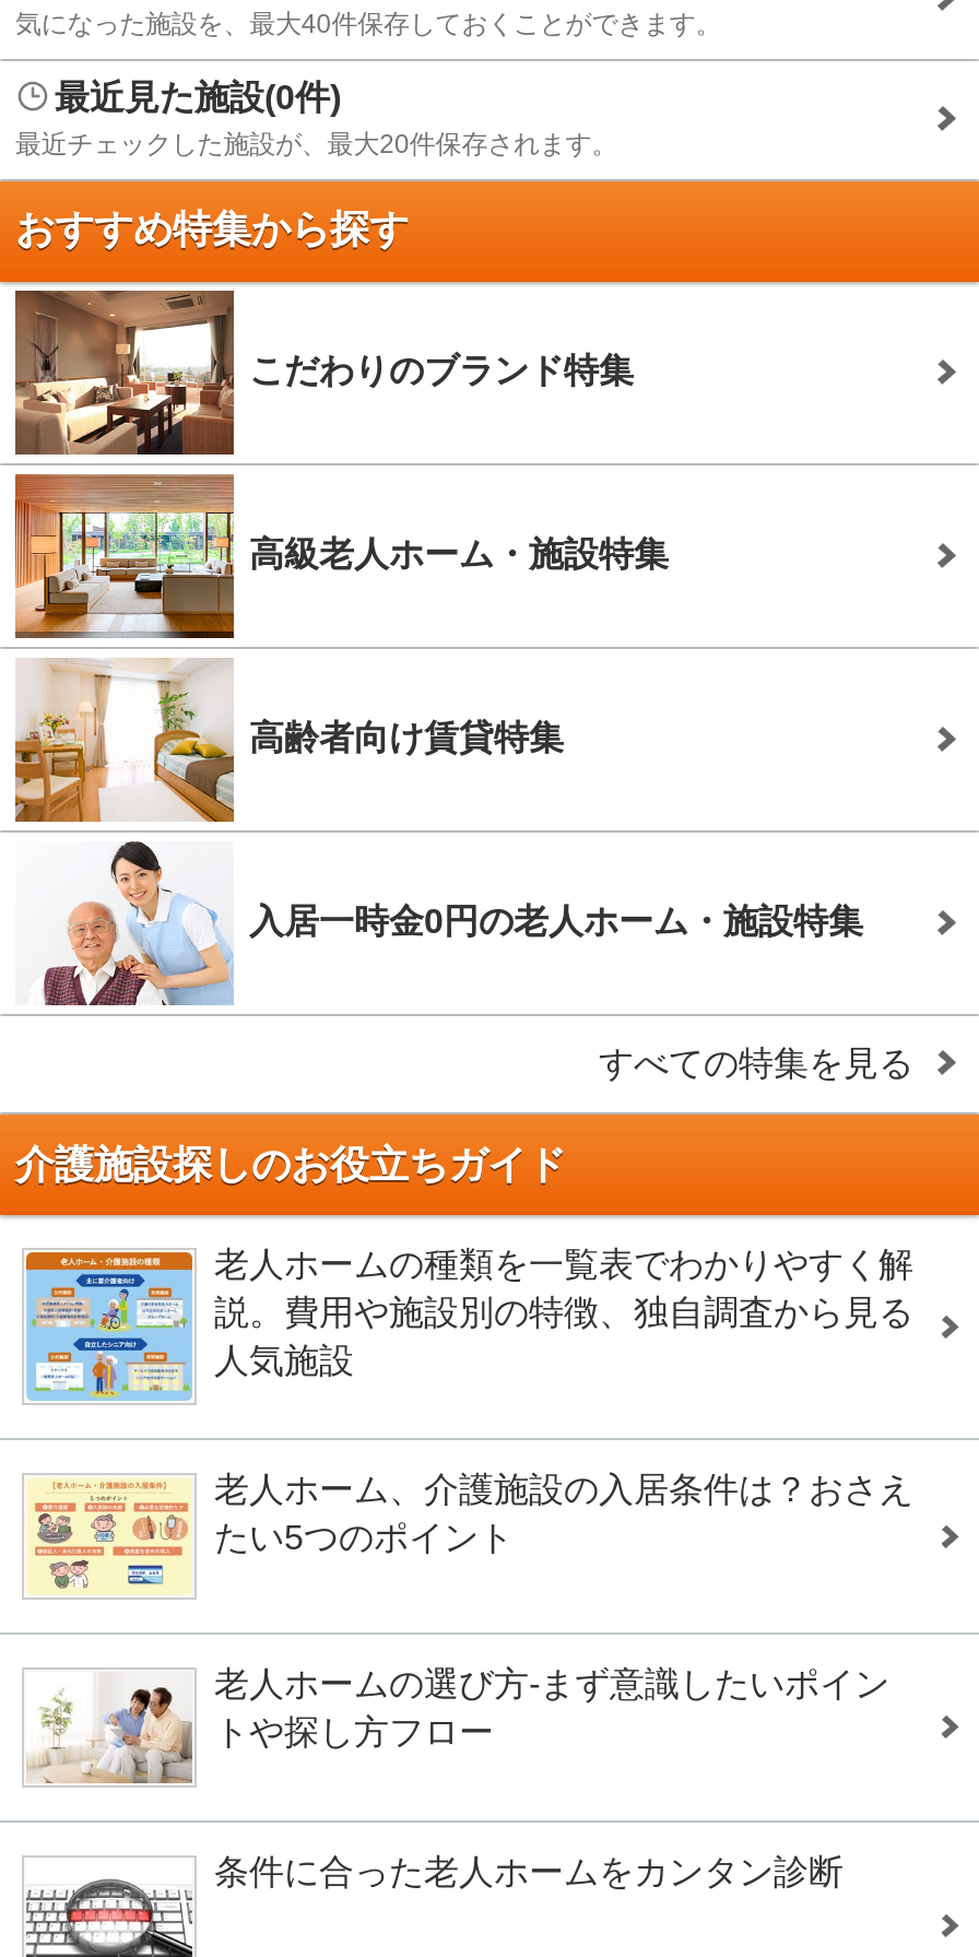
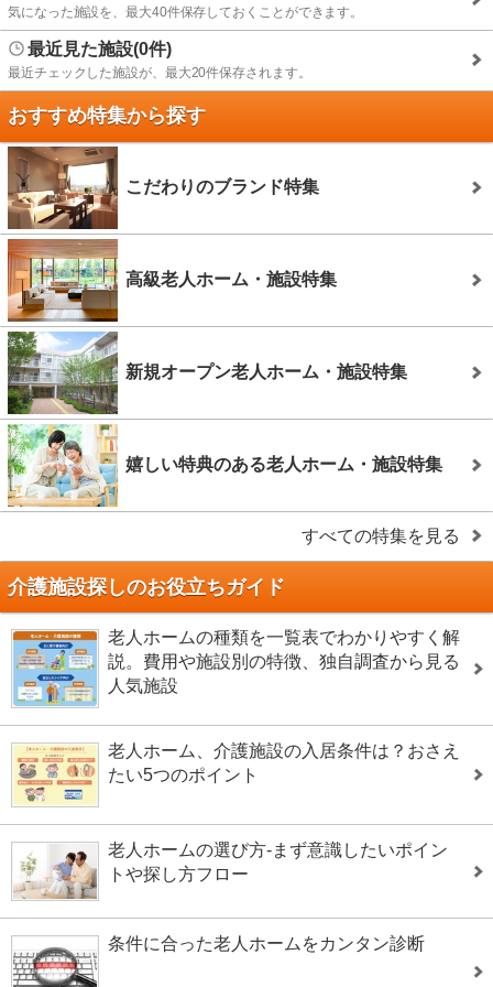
- [image]
- 高齢者向け賃貸特集
+ [image]
+ 新規オープン老人ホーム・施設特集

- [image]
- 入居一時金0円の老人ホーム・施設特集
+ [image]
+ 嬉しい特典のある老人ホーム・施設特集
